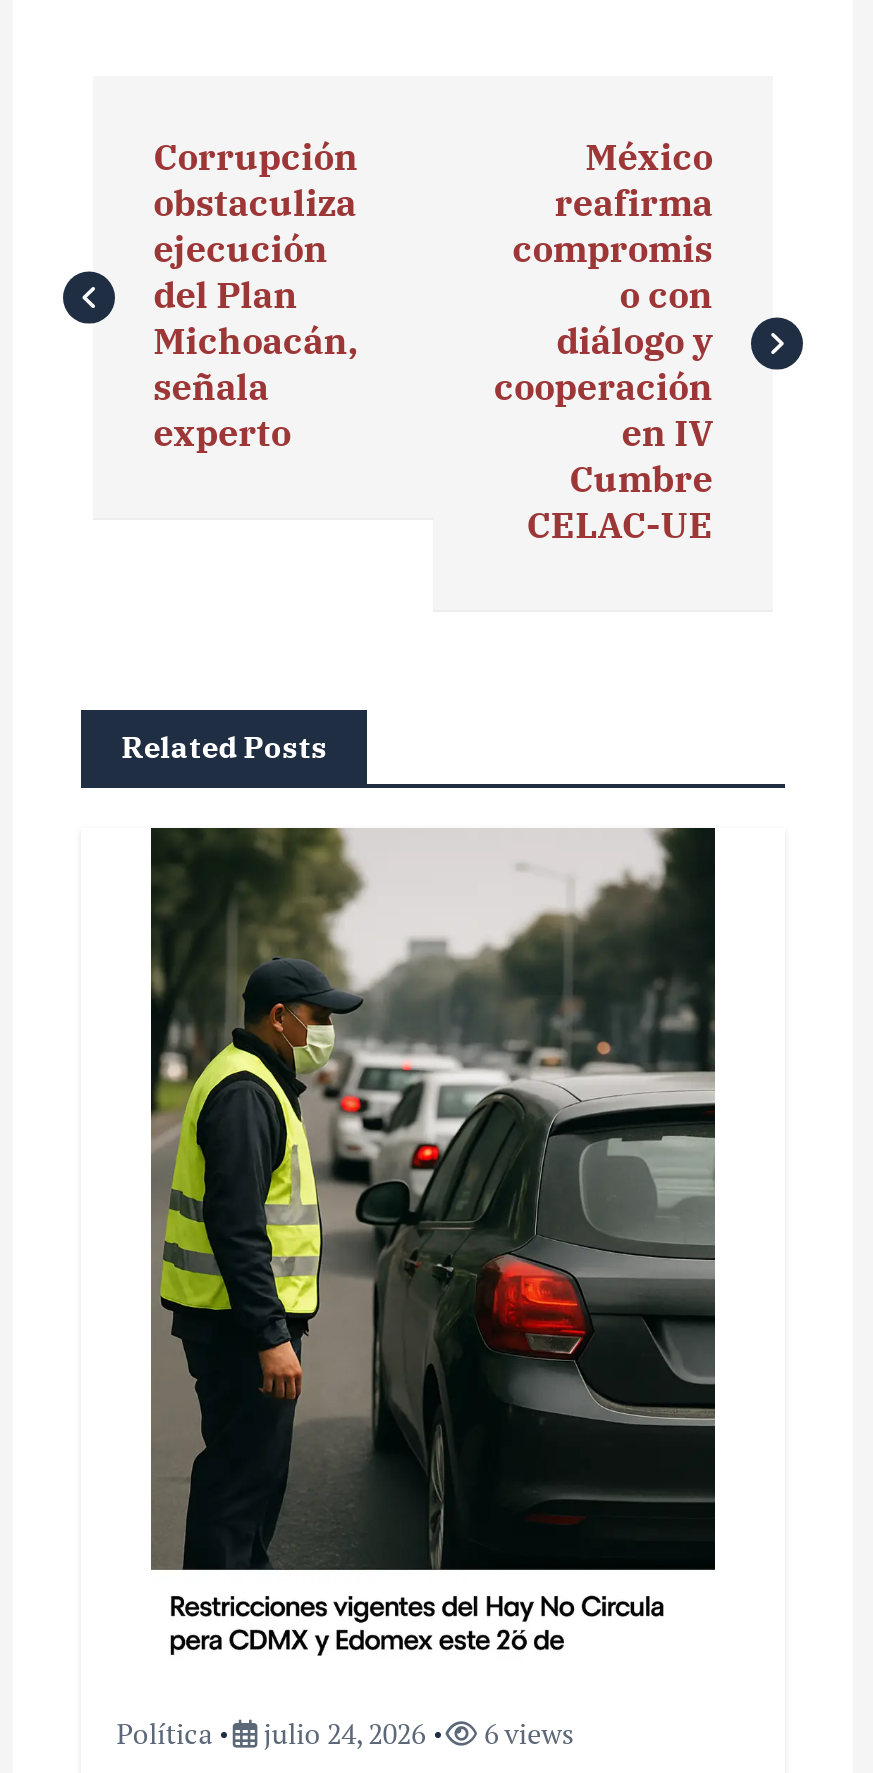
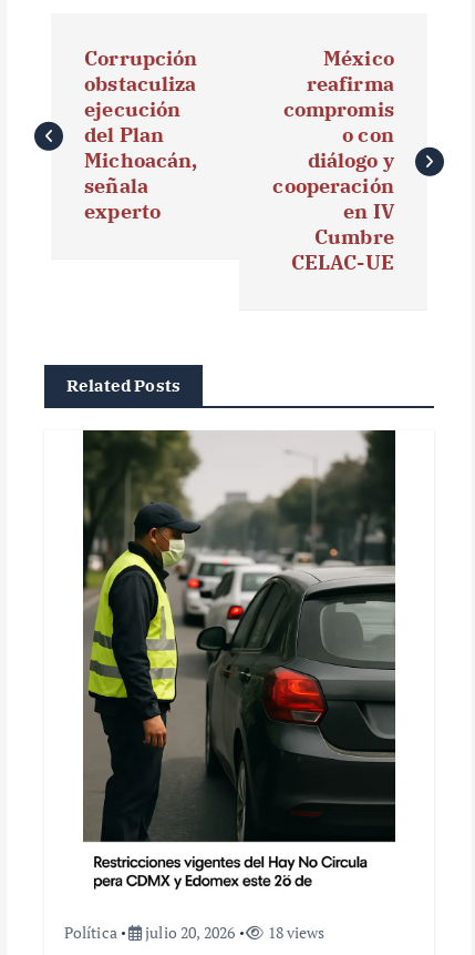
- julio 24, 2026
- 6 views
+ julio 20, 2026
+ 18 views
